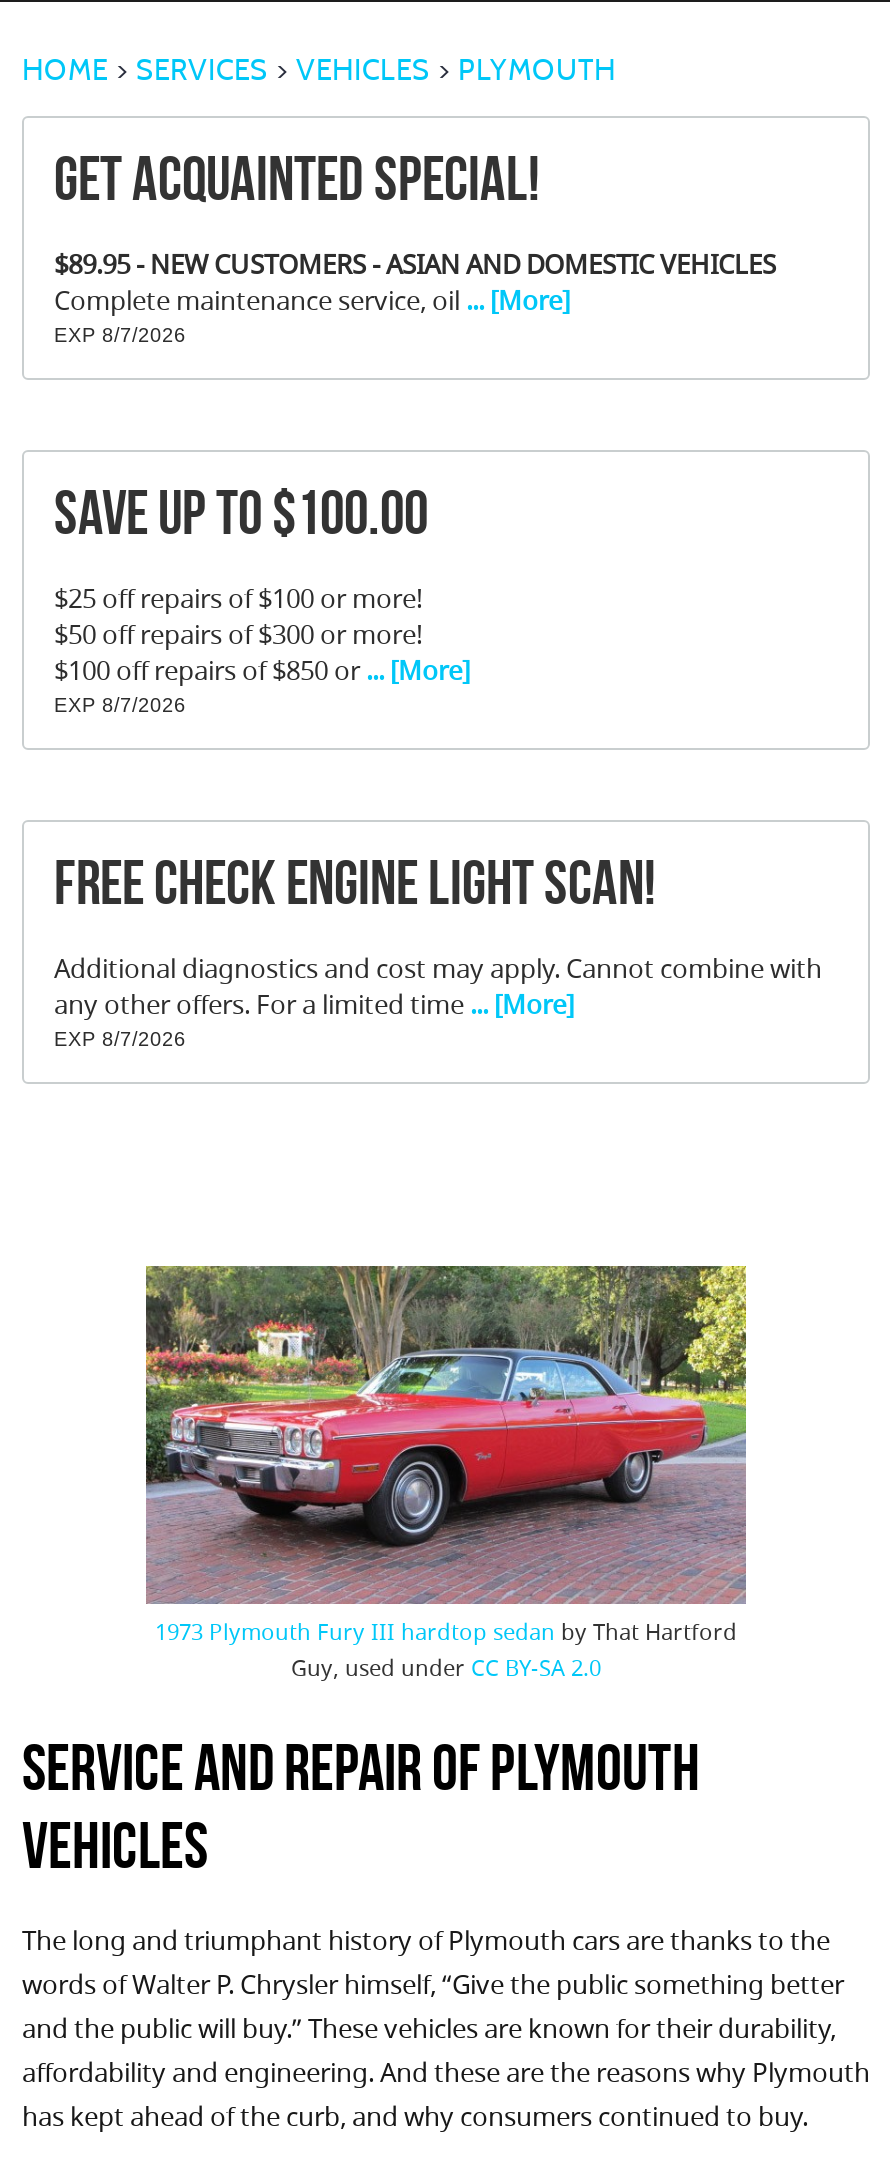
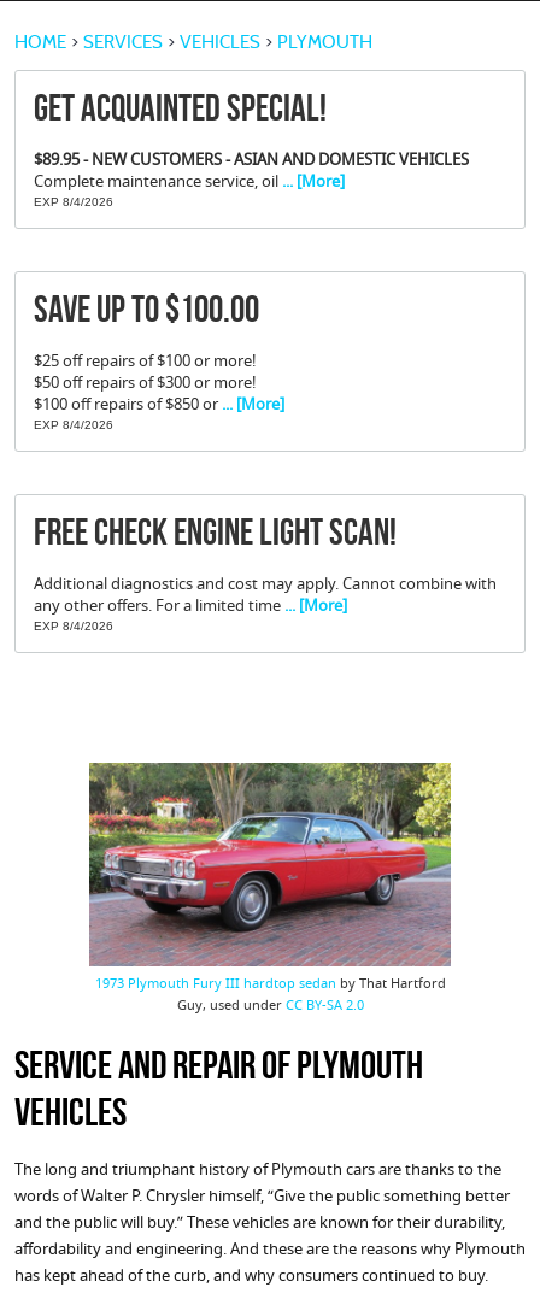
- EXP 8/7/2026
+ EXP 8/4/2026

- EXP 8/7/2026
+ EXP 8/4/2026

- EXP 8/7/2026
+ EXP 8/4/2026
